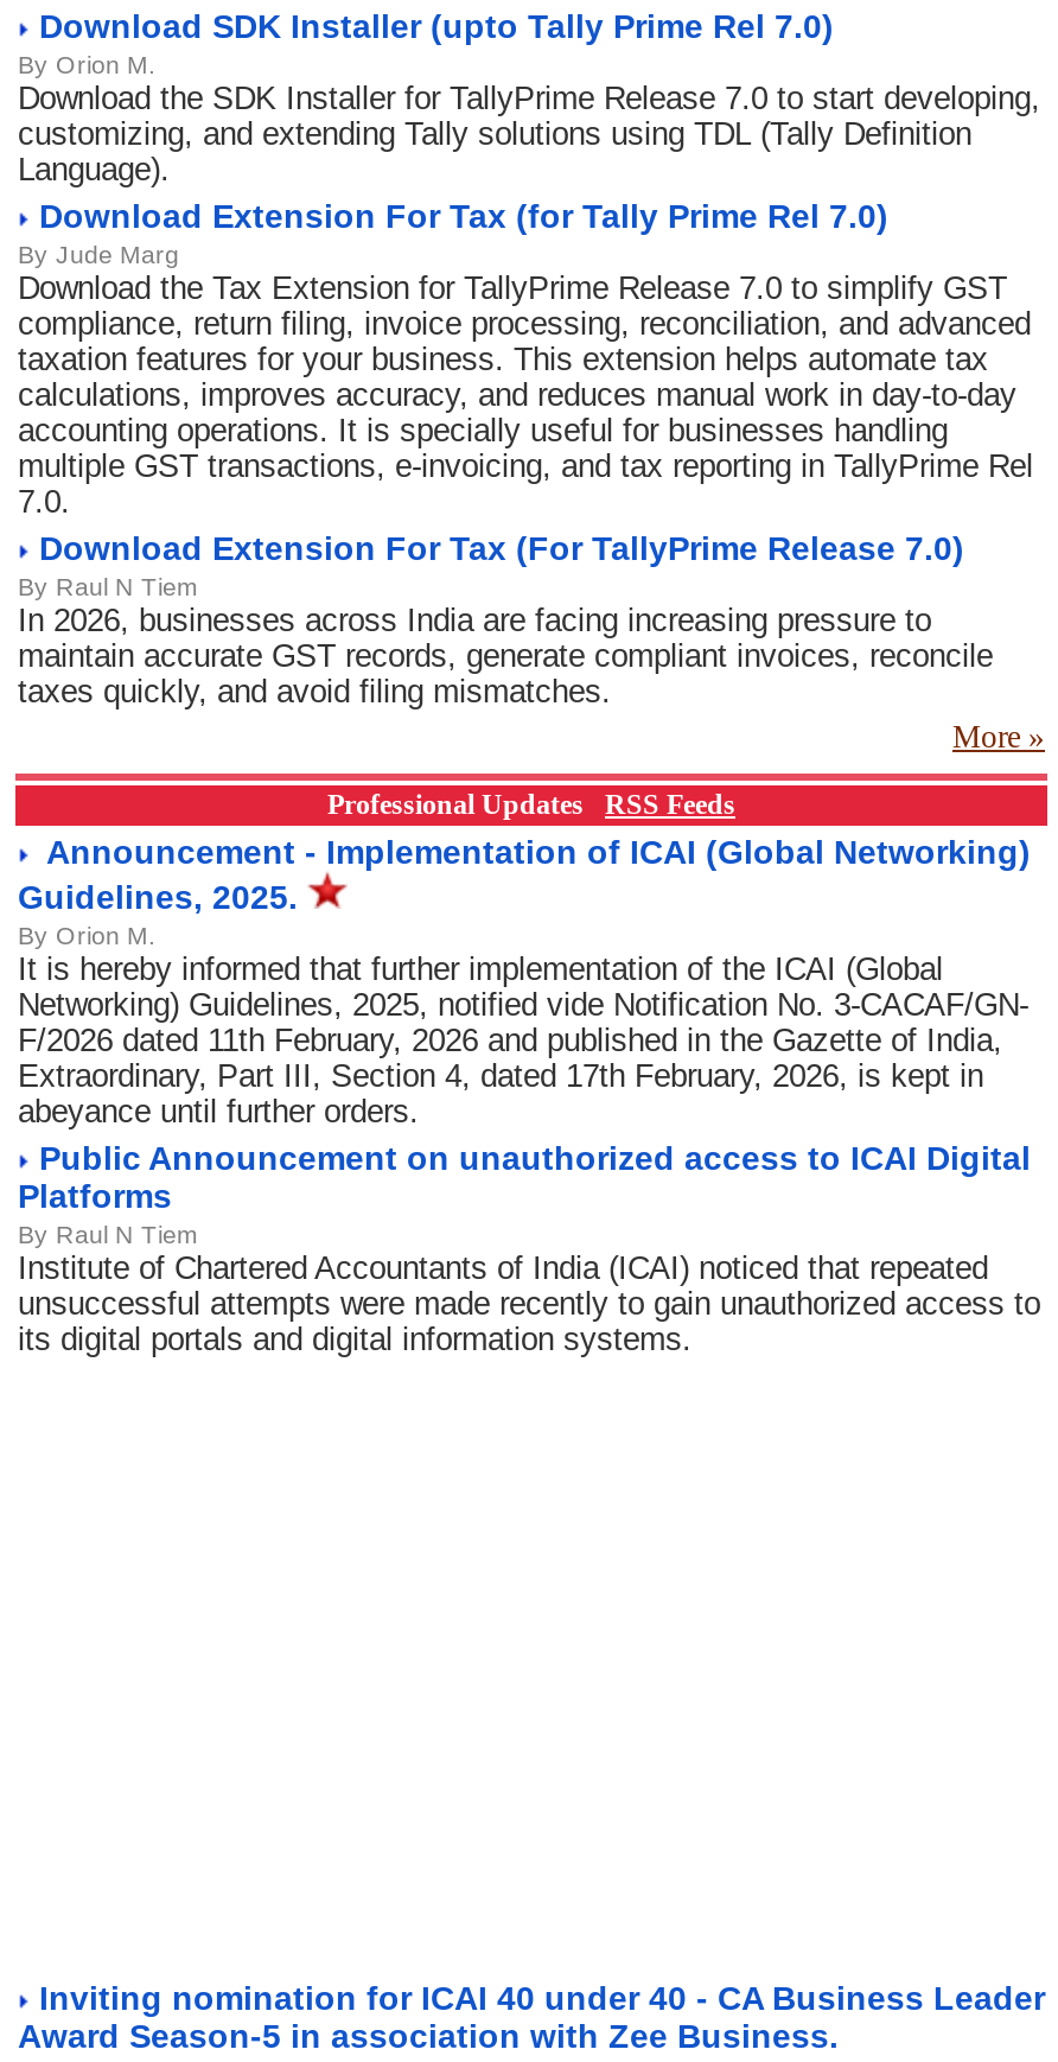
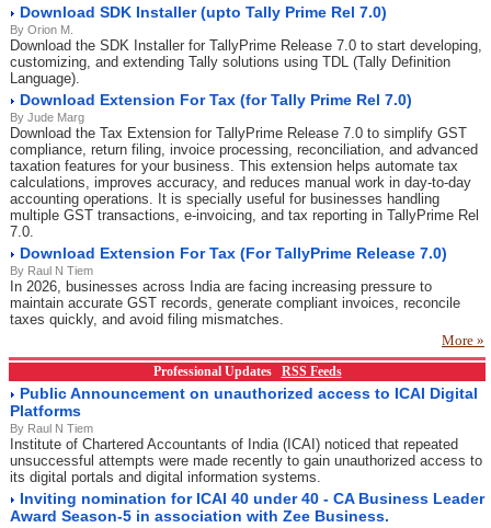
- Announcement - Implementation of ICAI (Global Networking)
- Guidelines, 2025.
- By Orion M.
- It is hereby informed that further implementation of the ICAI (Global
- Networking) Guidelines, 2025, notified vide Notification No. 3-CACAF/GN-
- F/2026 dated 11th February, 2026 and published in the Gazette of India,
- Extraordinary, Part III, Section 4, dated 17th February, 2026, is kept in
- abeyance until further orders.
